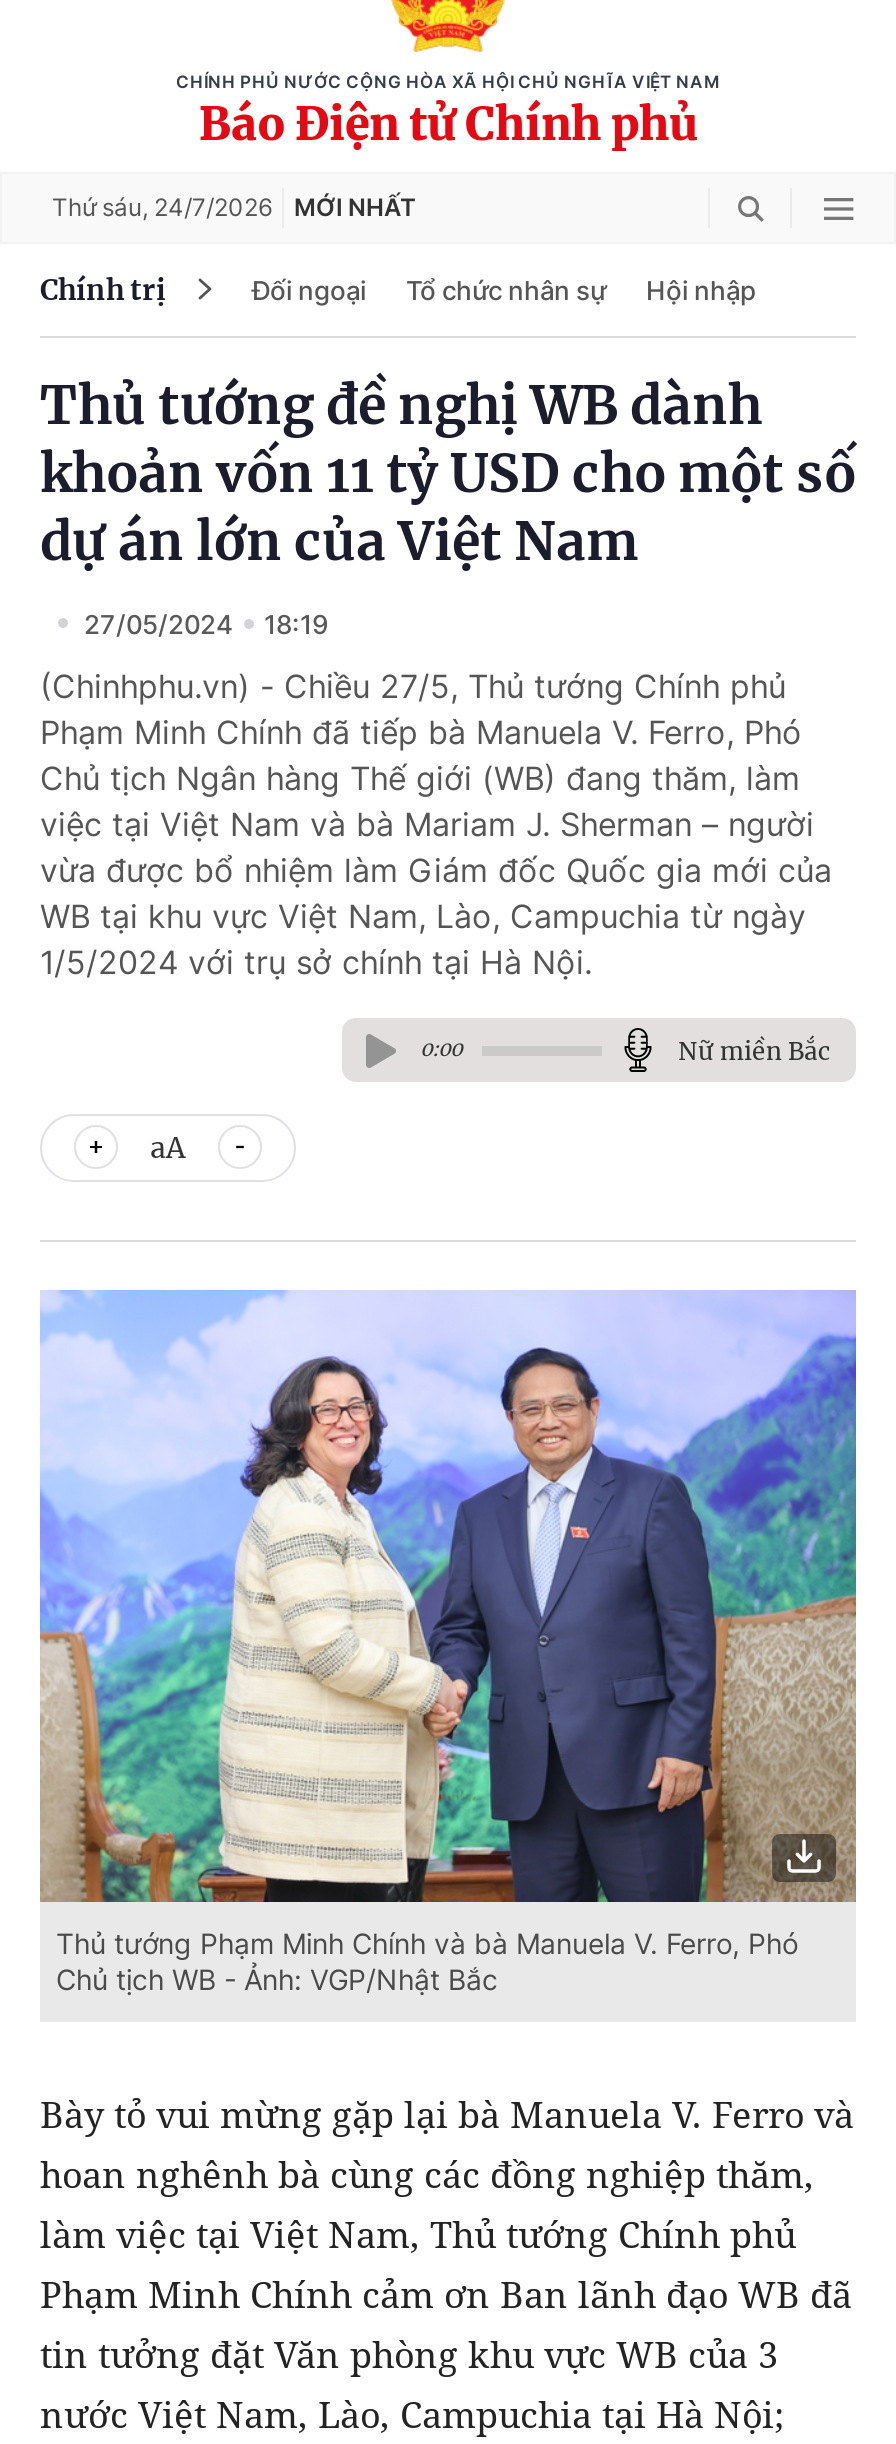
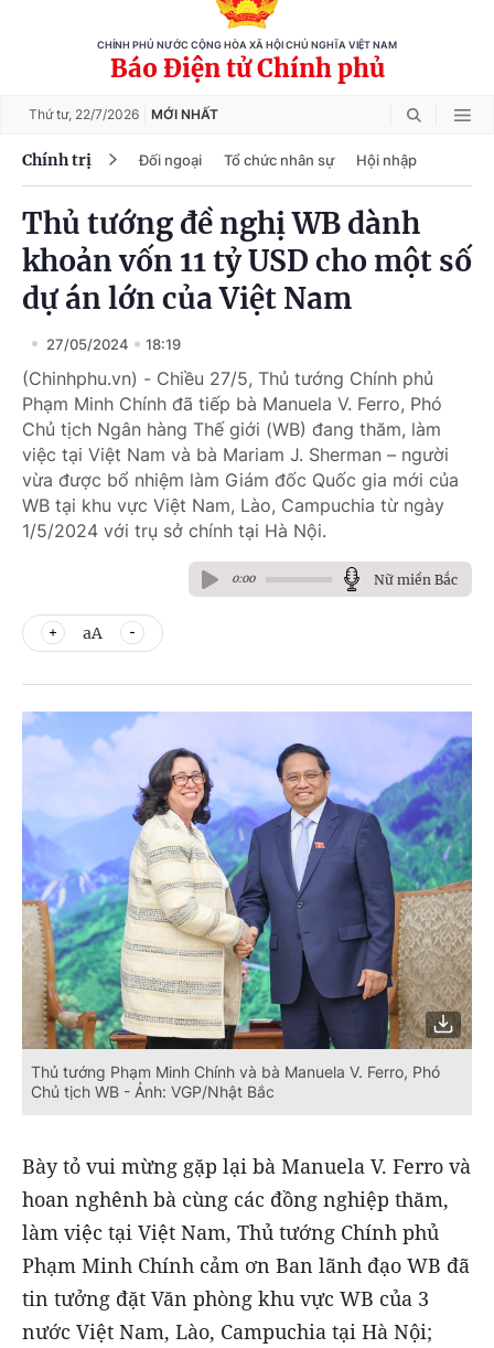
- Thứ sáu, 24/7/2026 MỚI NHẤT
+ Thứ tư, 22/7/2026 MỚI NHẤT
